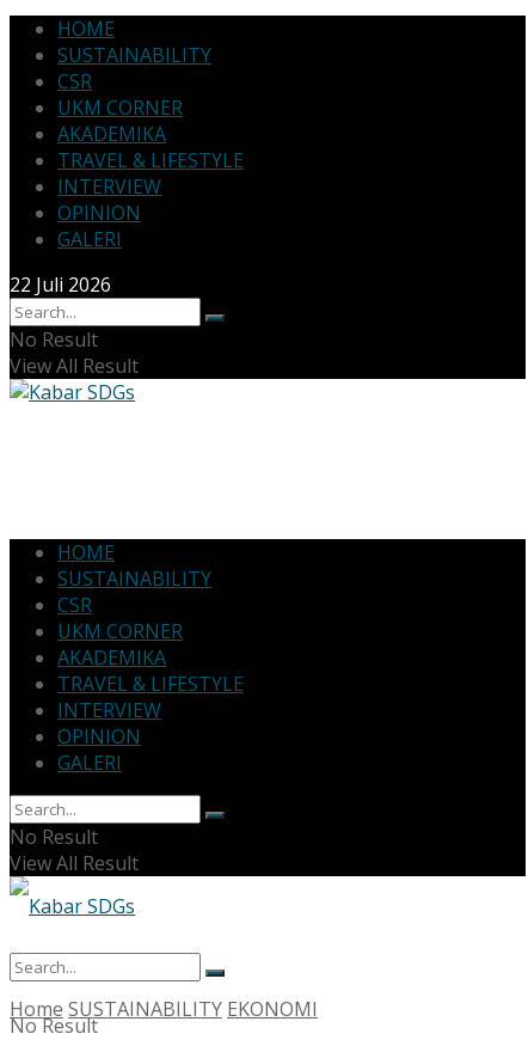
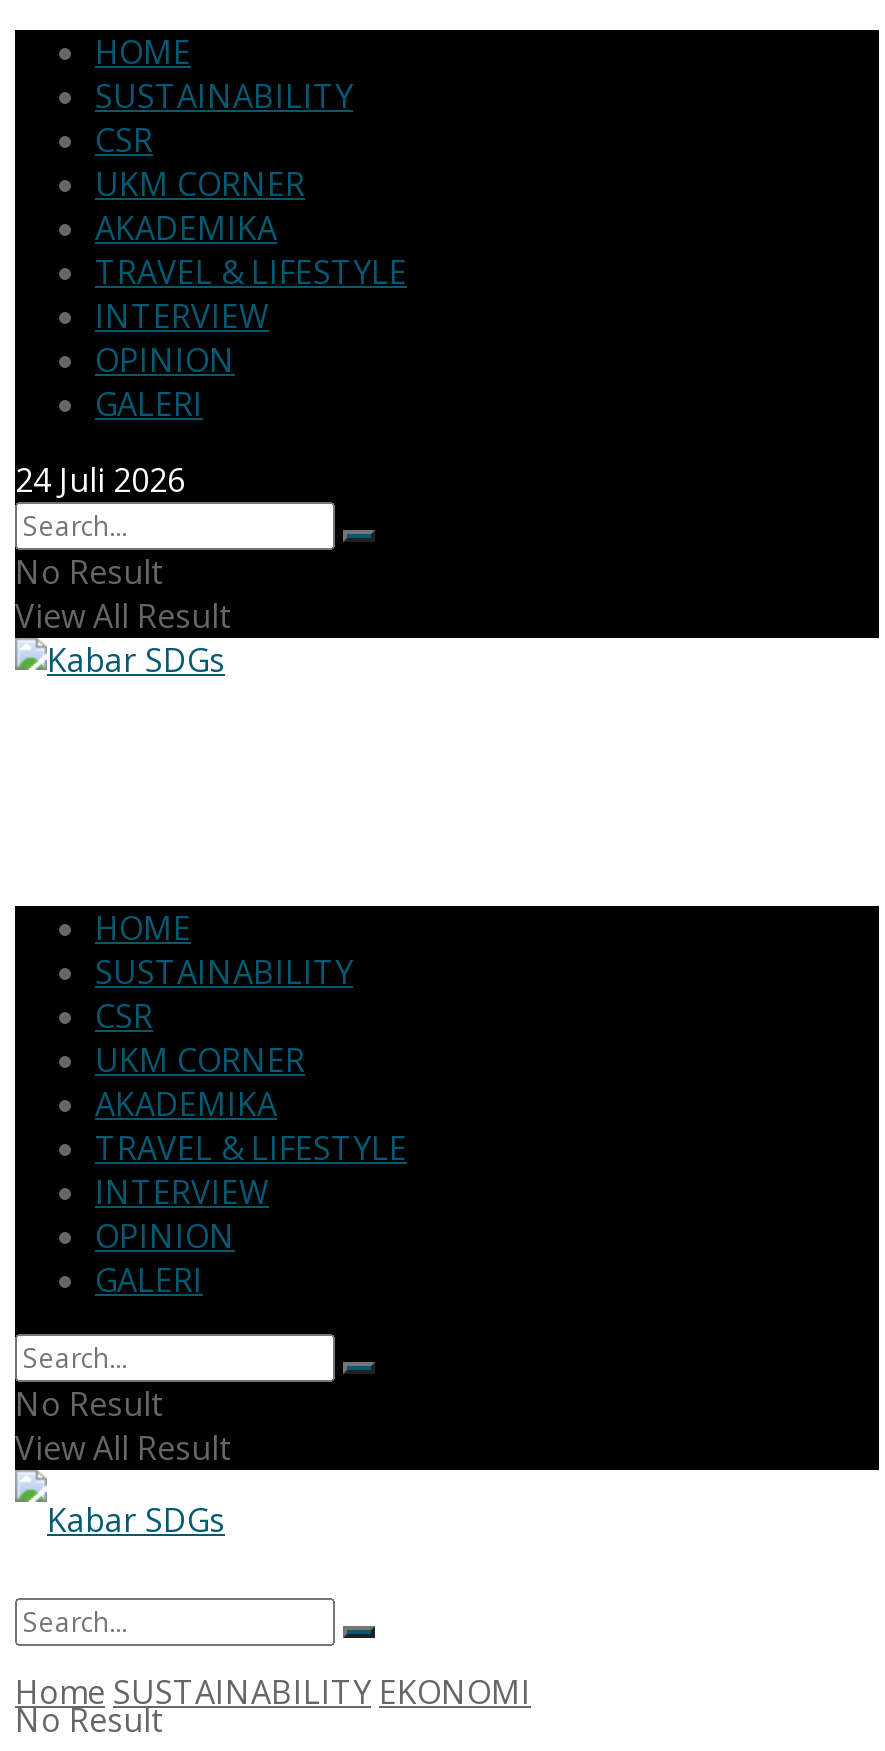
- 22 Juli 2026
+ 24 Juli 2026
